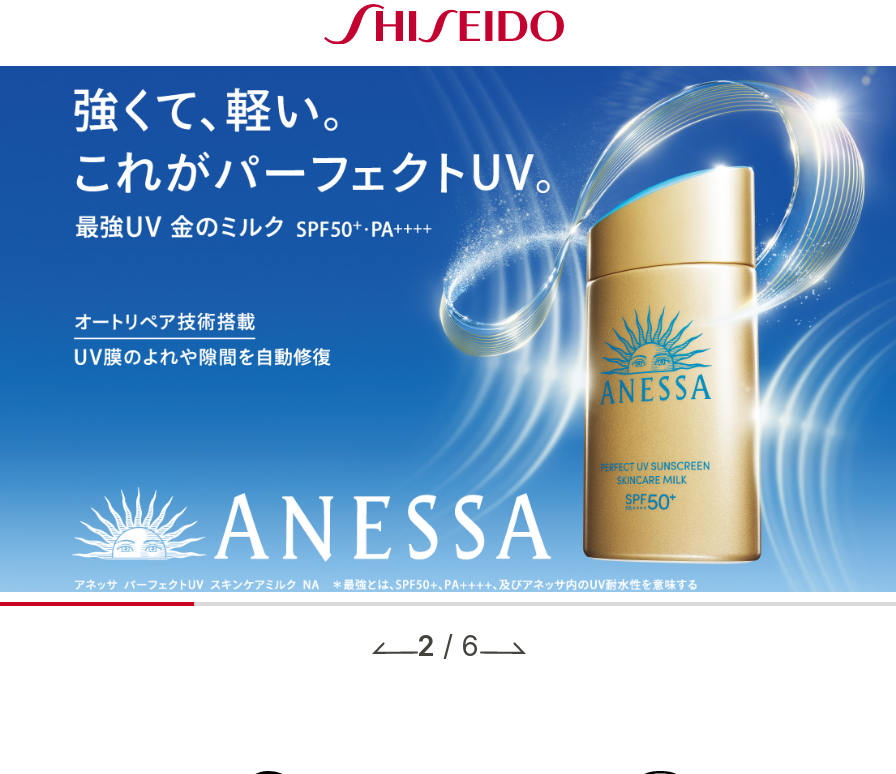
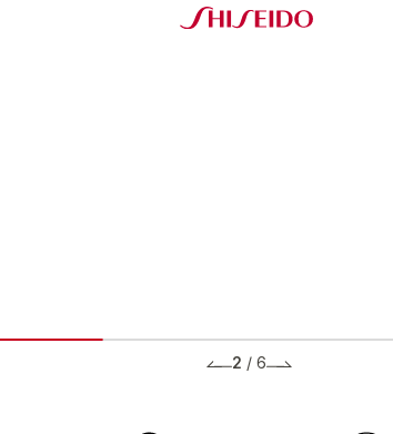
- [image]
